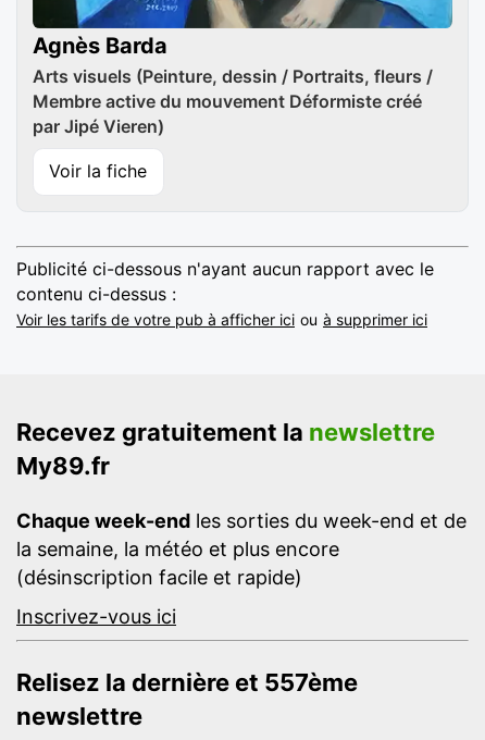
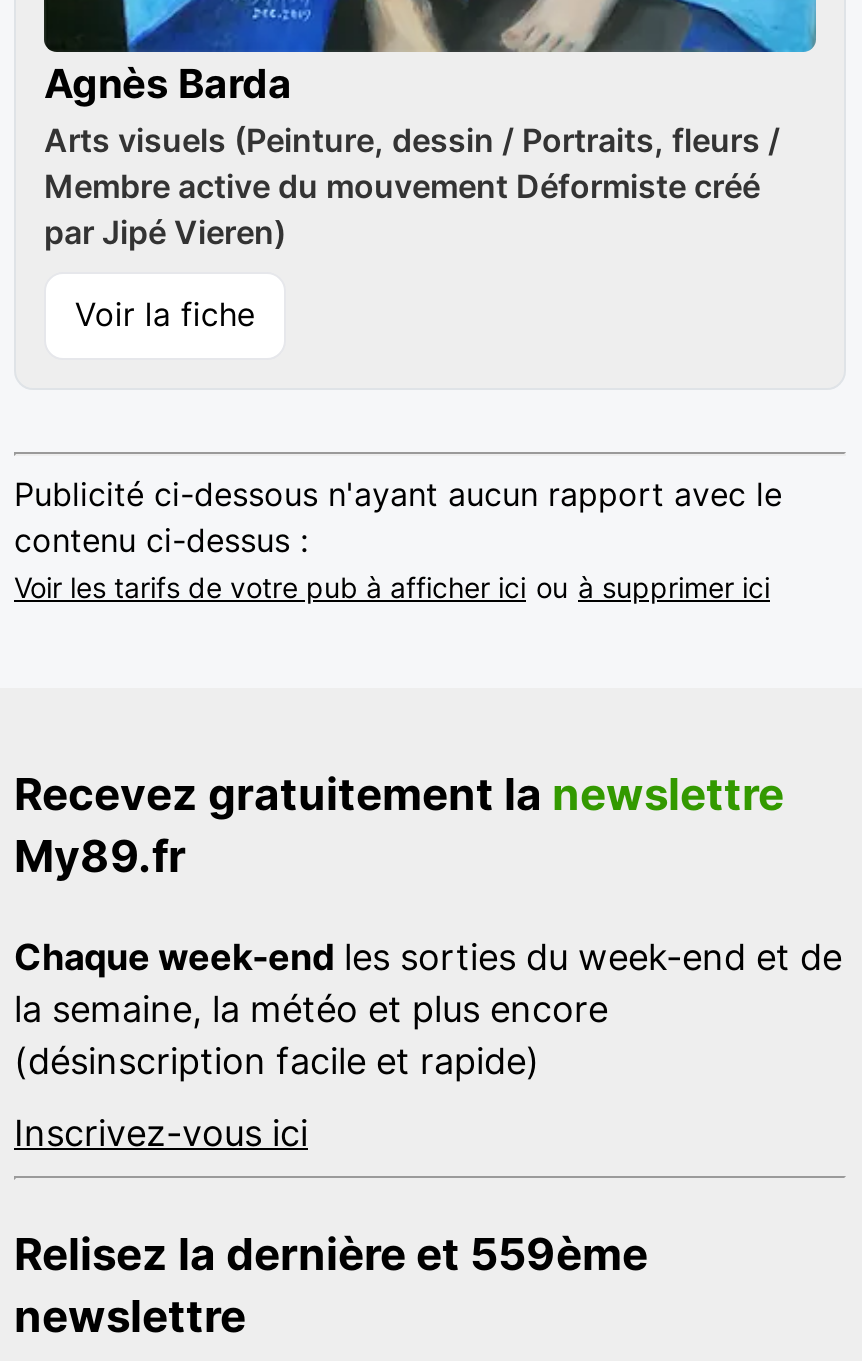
- Relisez la dernière et 557ème
+ Relisez la dernière et 559ème
